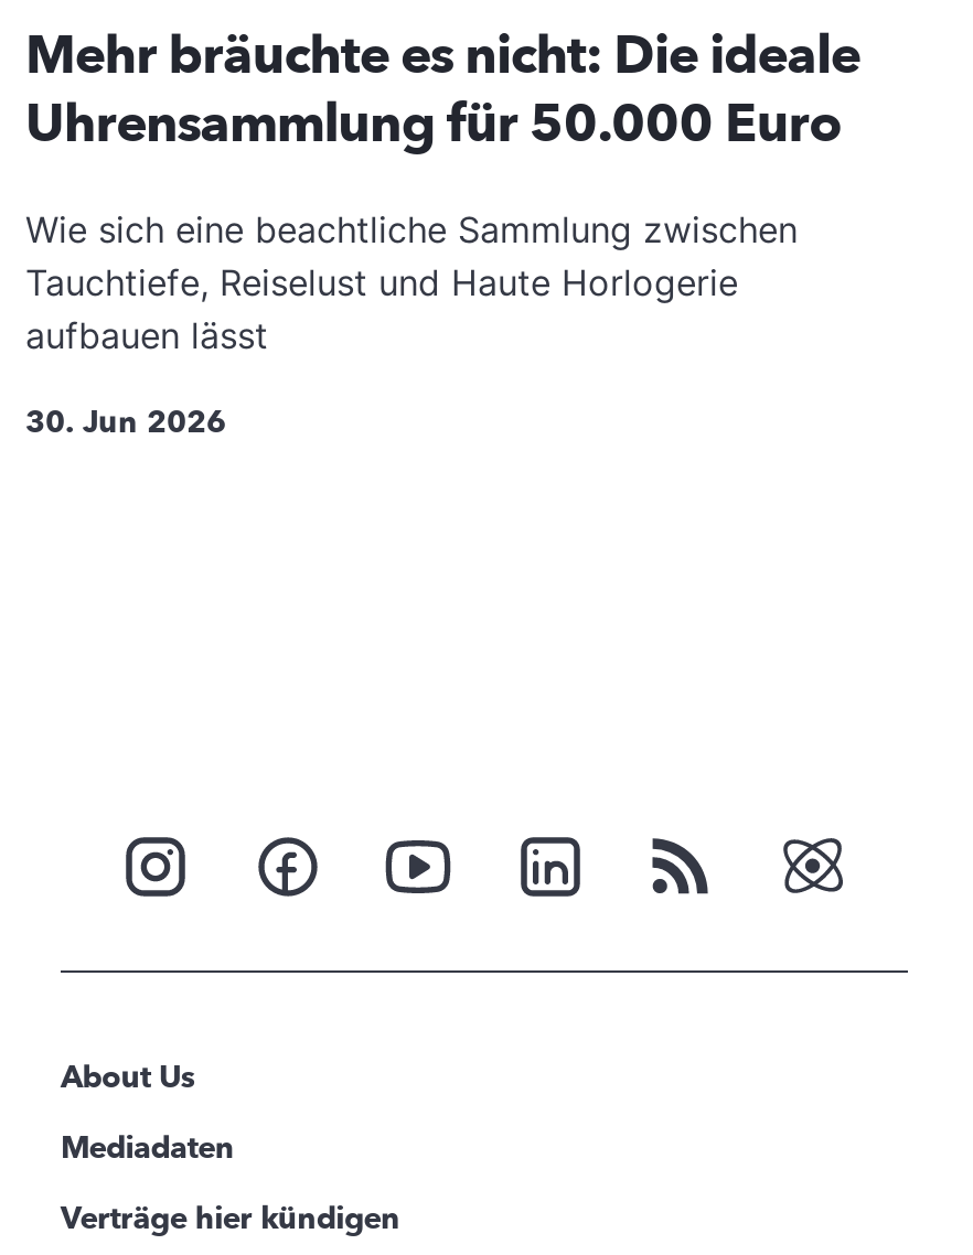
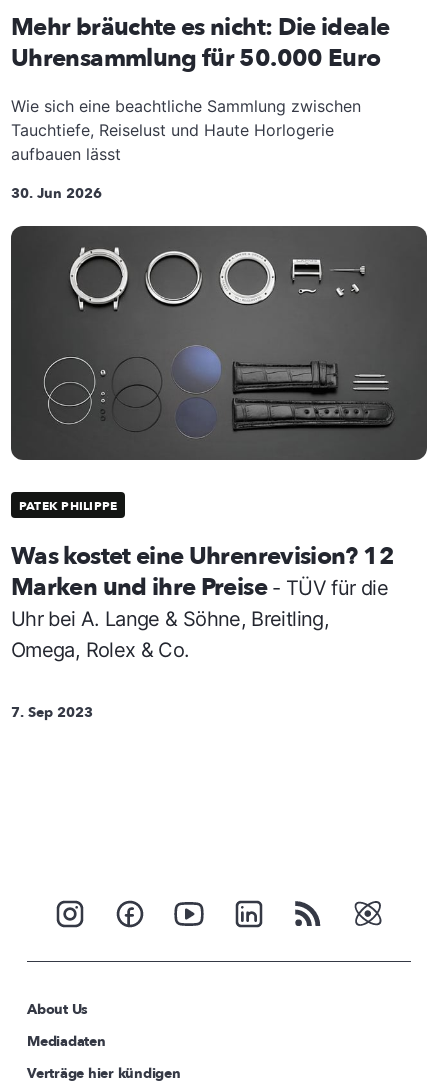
+ [image]
+ PATEK PHILIPPE
+ Was kostet eine Uhrenrevision? 12
+ Marken und ihre Preise- TÜV für die
+ Uhr bei A. Lange & Söhne, Breitling,
+ Omega, Rolex & Co.
+ 7. Sep 2023
